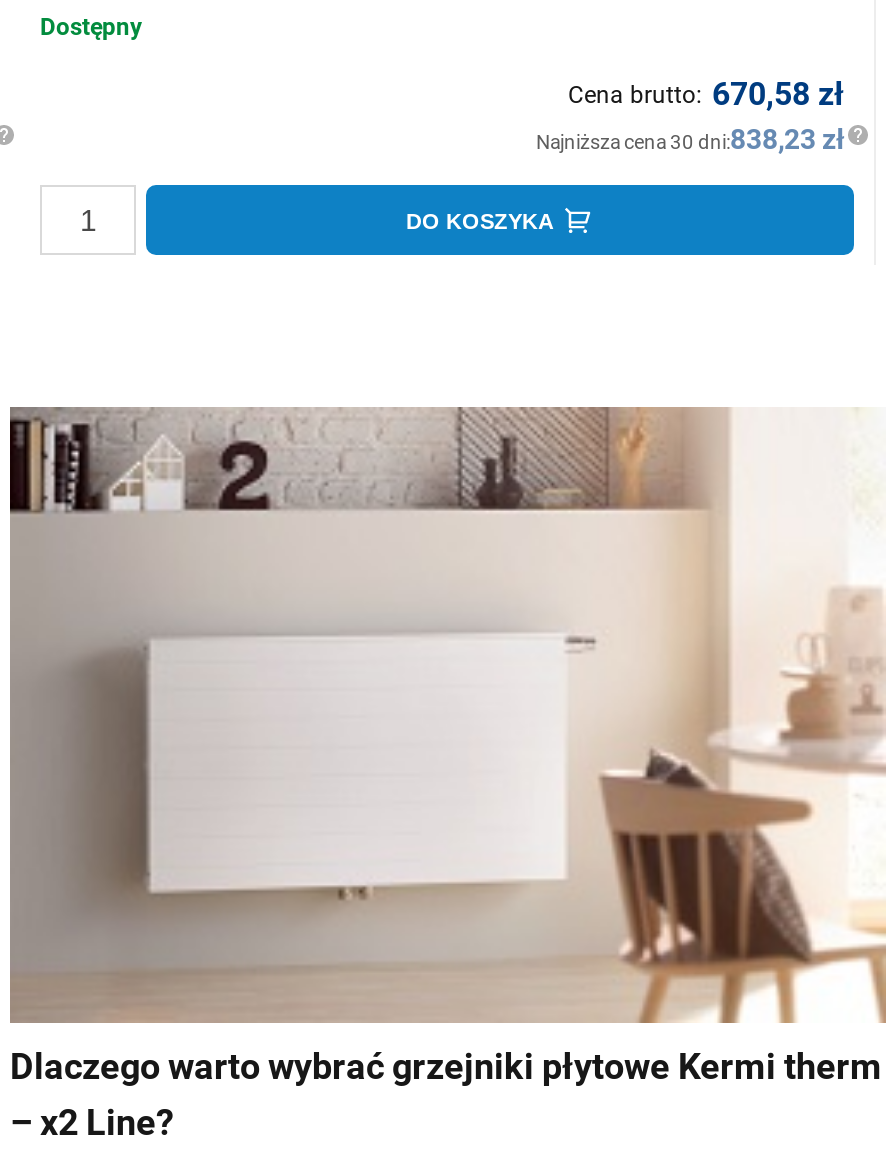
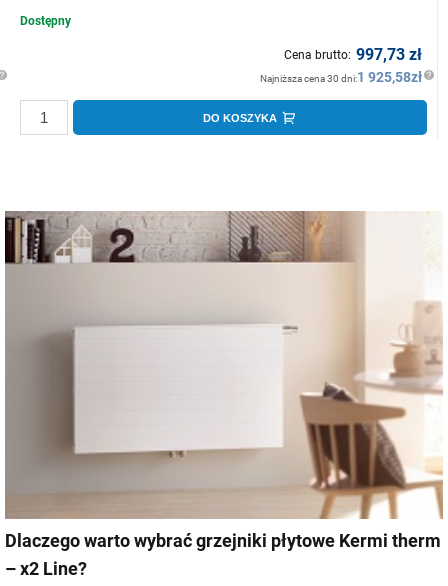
- Cena brutto: 670,58 zł
- Najniższa cena 30 dni:838,23 zł
+ Cena brutto: 997,73 zł
+ Najniższa cena 30 dni:1 925,58zł
